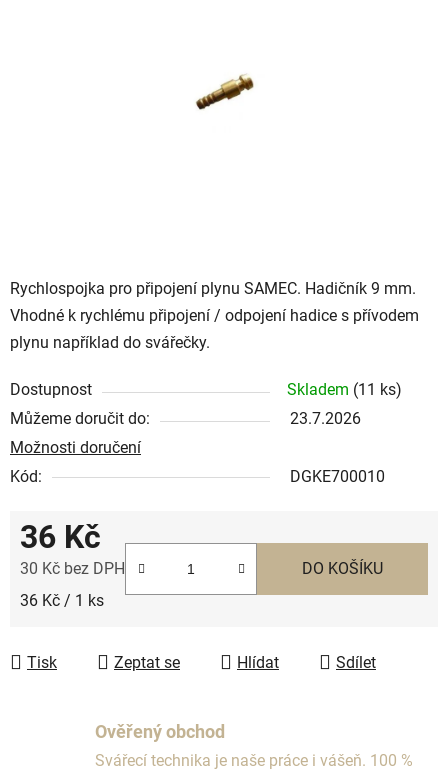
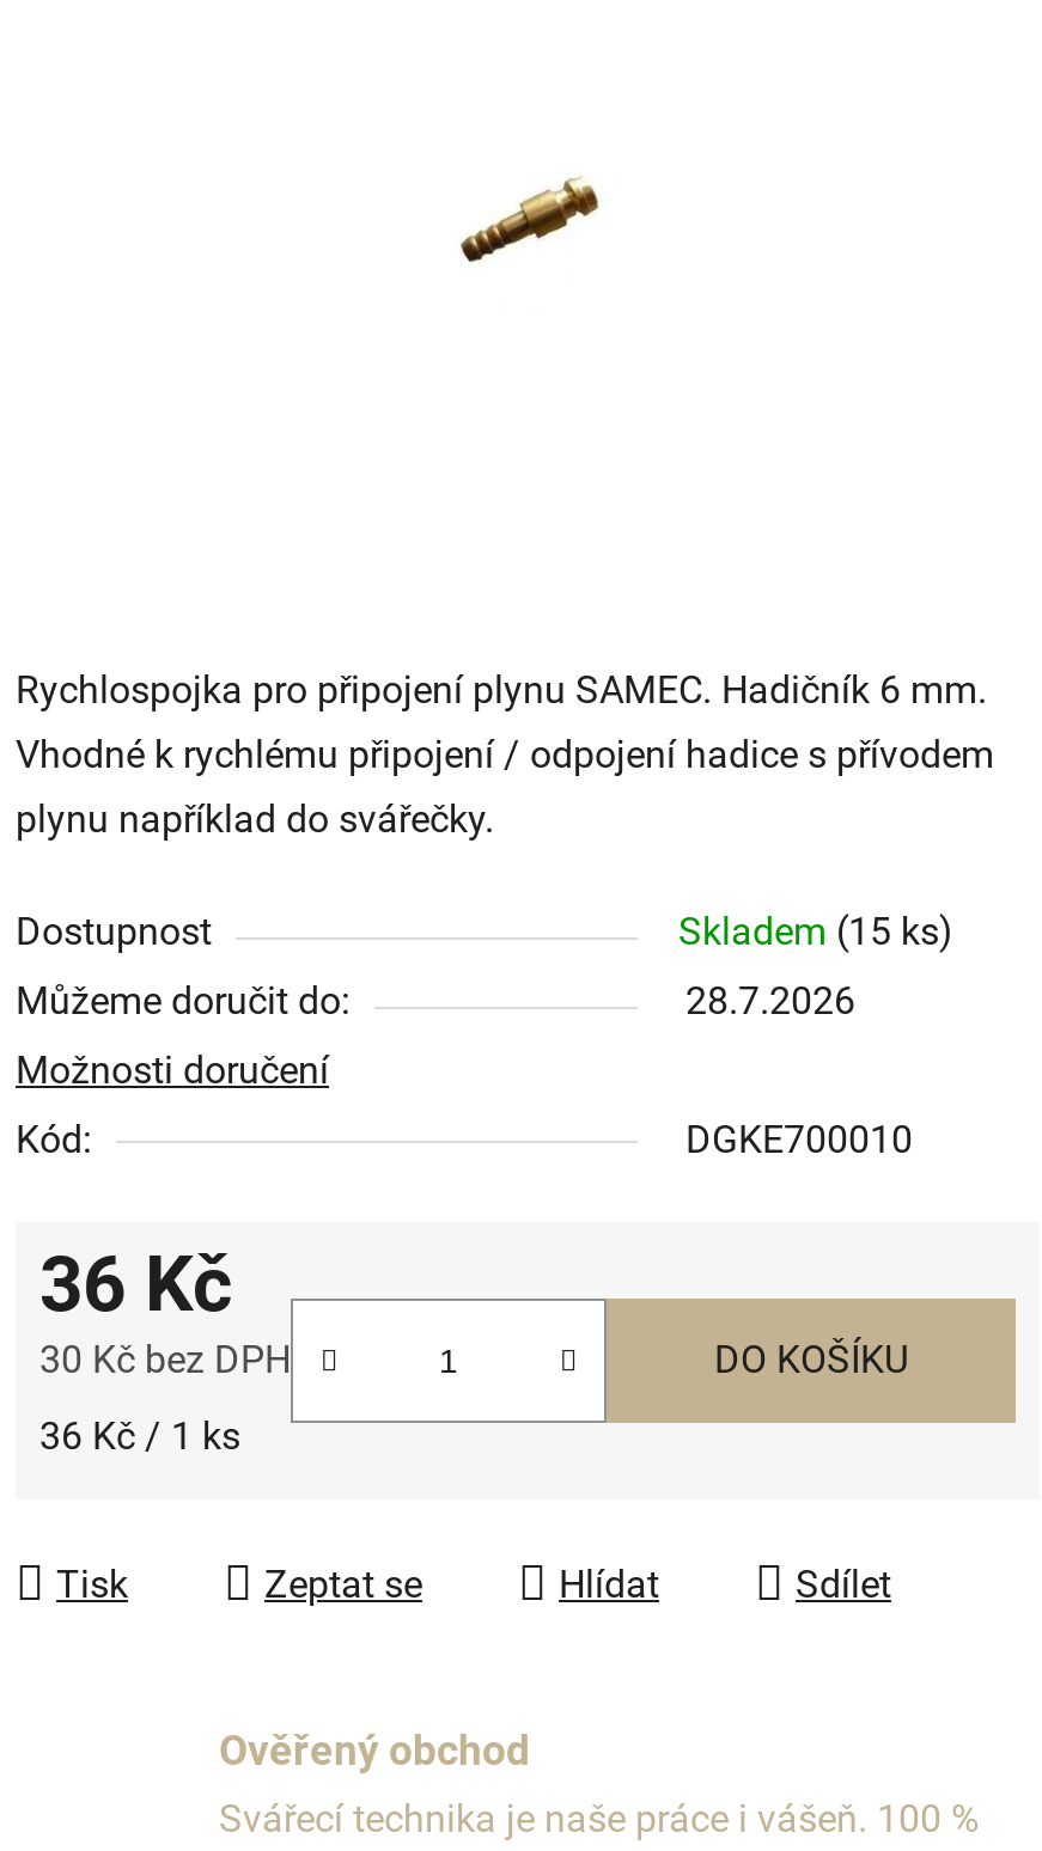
- Rychlospojka pro připojení plynu SAMEC. Hadičník 9 mm.
+ Rychlospojka pro připojení plynu SAMEC. Hadičník 6 mm.

- Skladem (11 ks)
+ Skladem (15 ks)

- 23.7.2026
+ 28.7.2026
